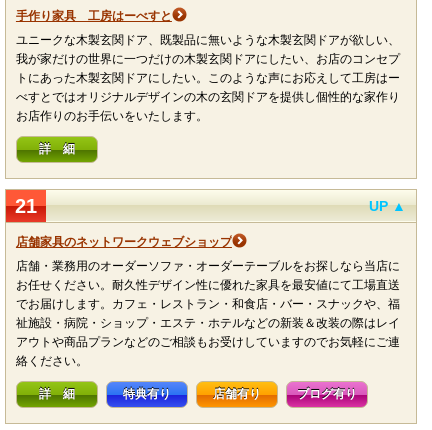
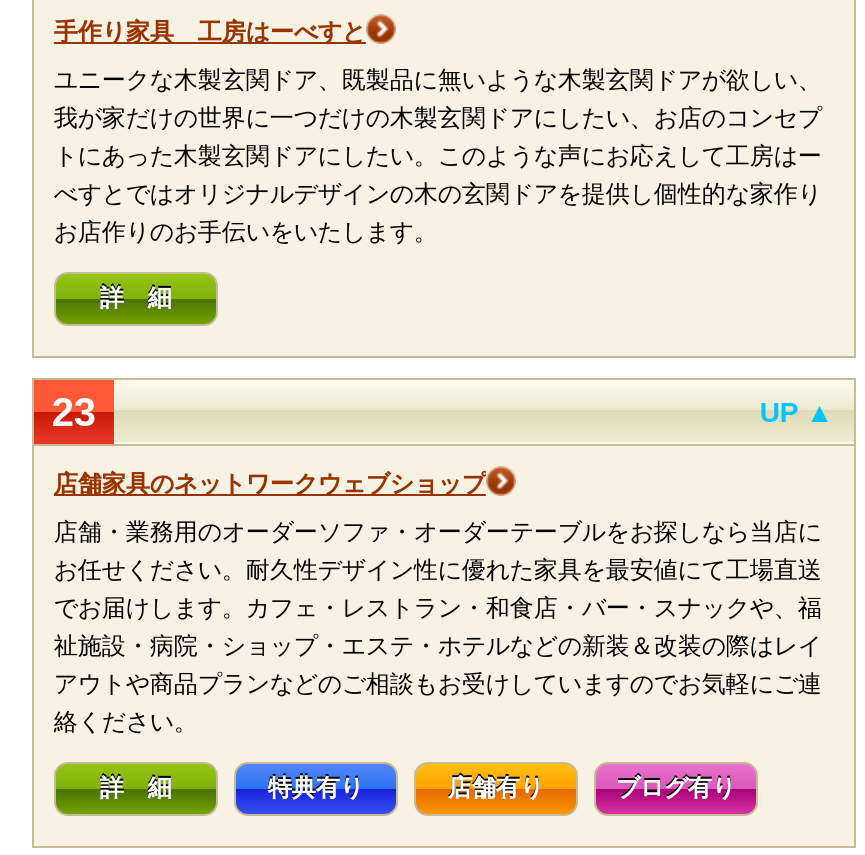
- 21
+ 23
